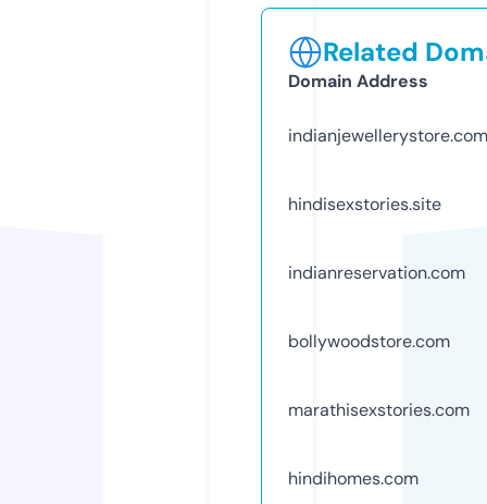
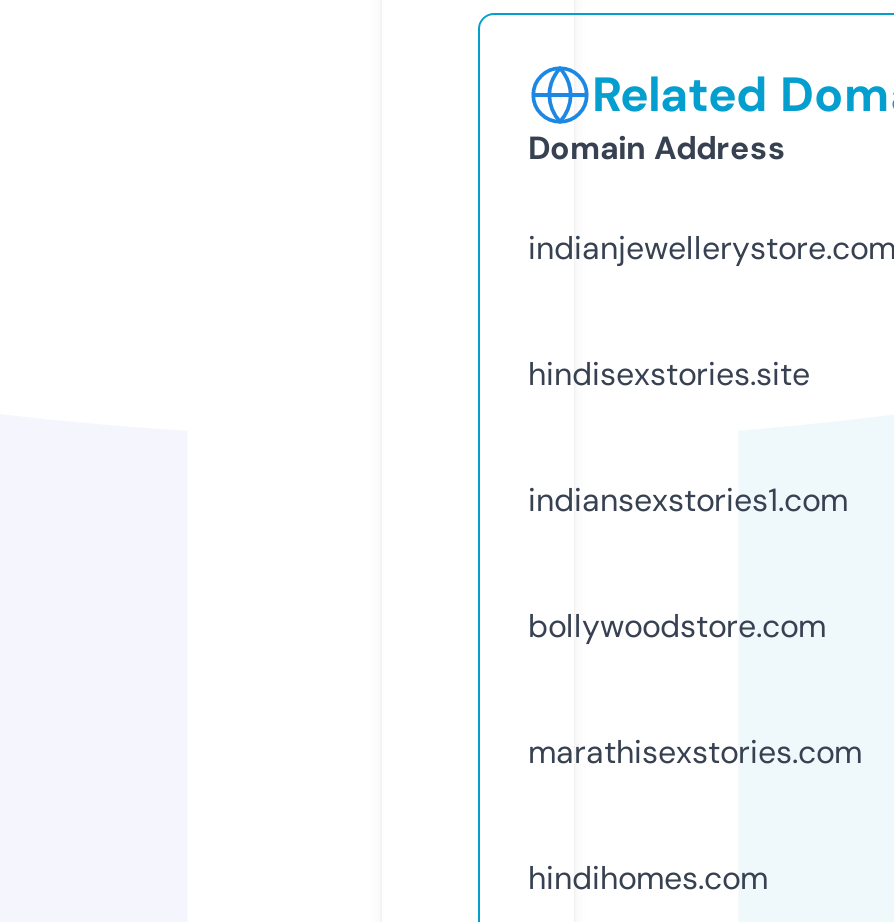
- indianreservation.com
+ indiansexstories1.com
